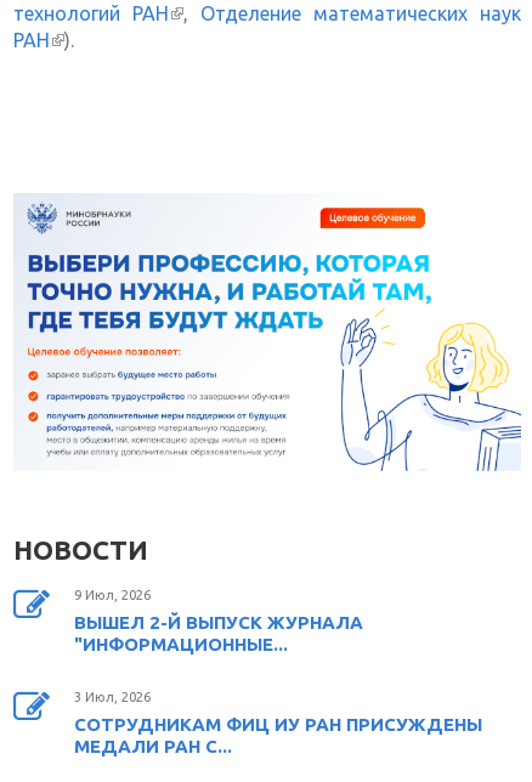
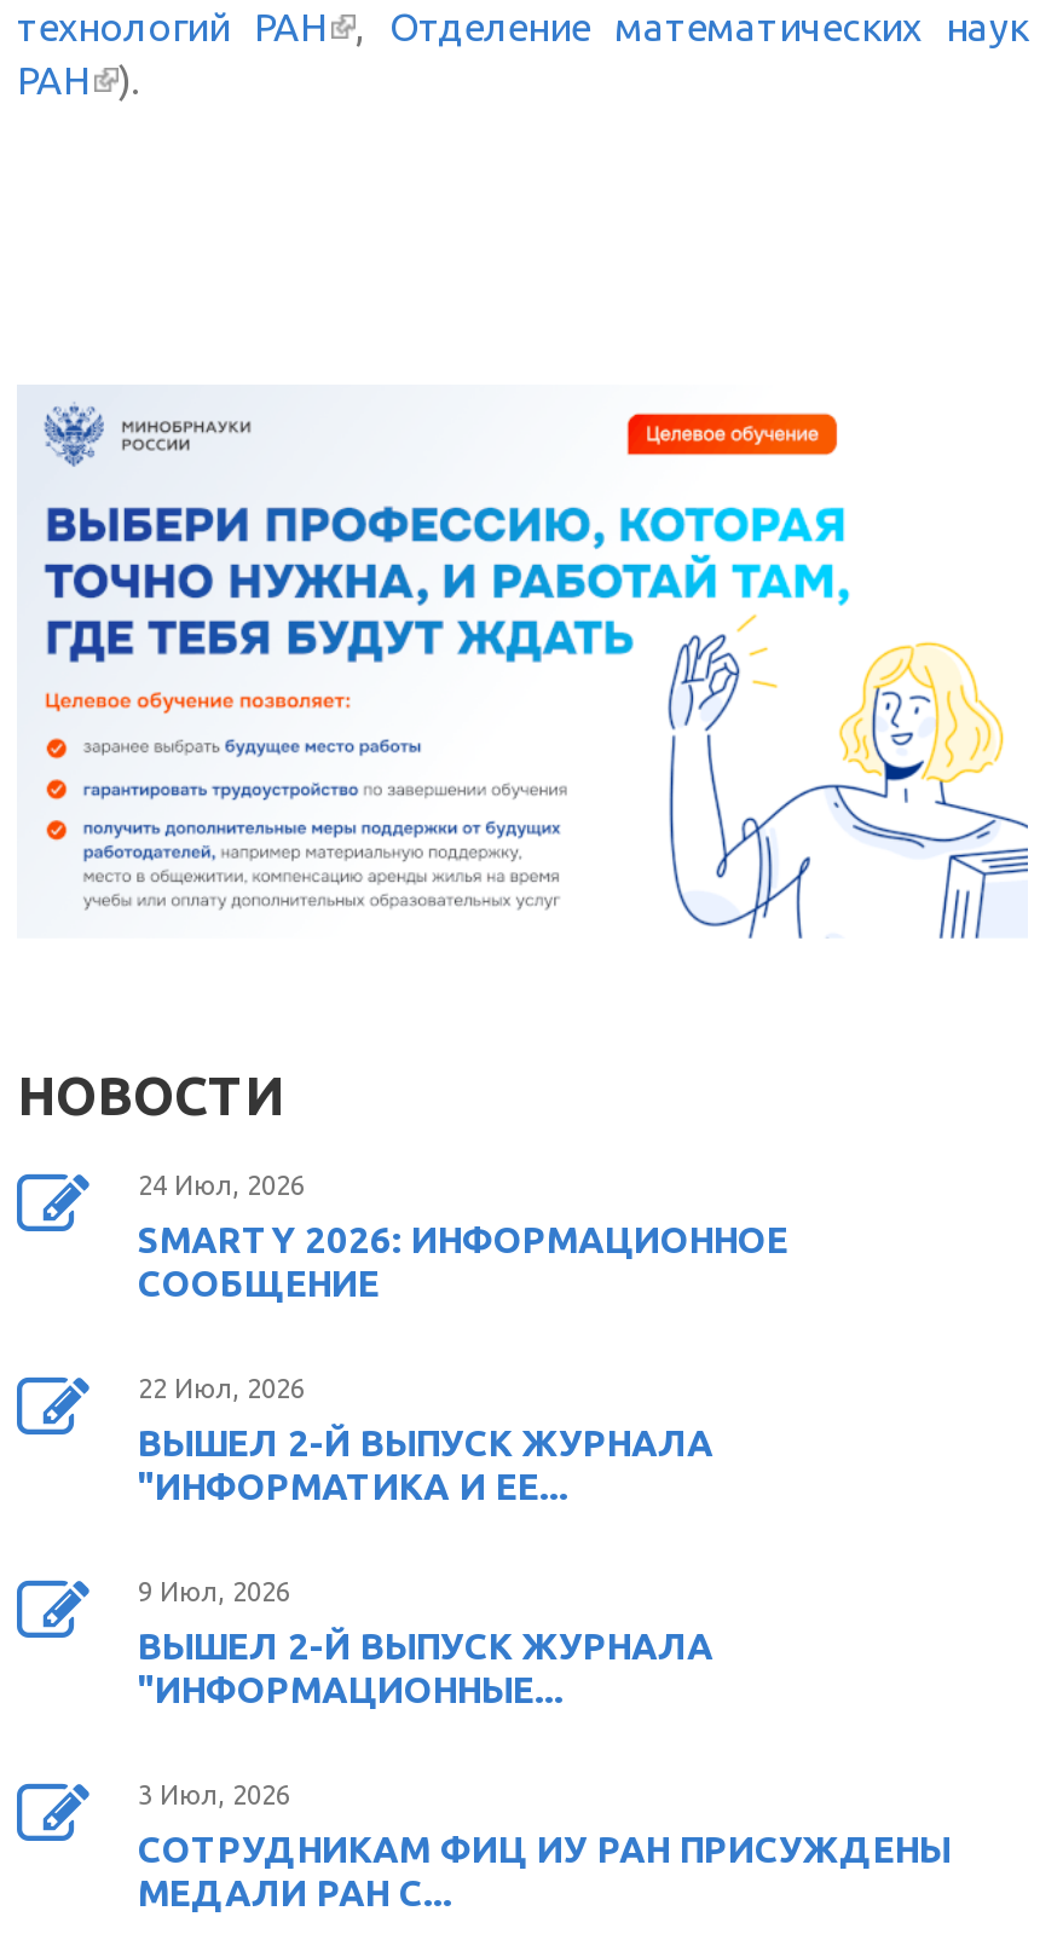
+ 24 Июл, 2026
+ SMARTY 2026: ИНФОРМАЦИОННОЕ
+ СООБЩЕНИЕ
+ 22 Июл, 2026
+ ВЫШЕЛ 2-Й ВЫПУСК ЖУРНАЛА
+ "ИНФОРМАТИКА И ЕЕ...
